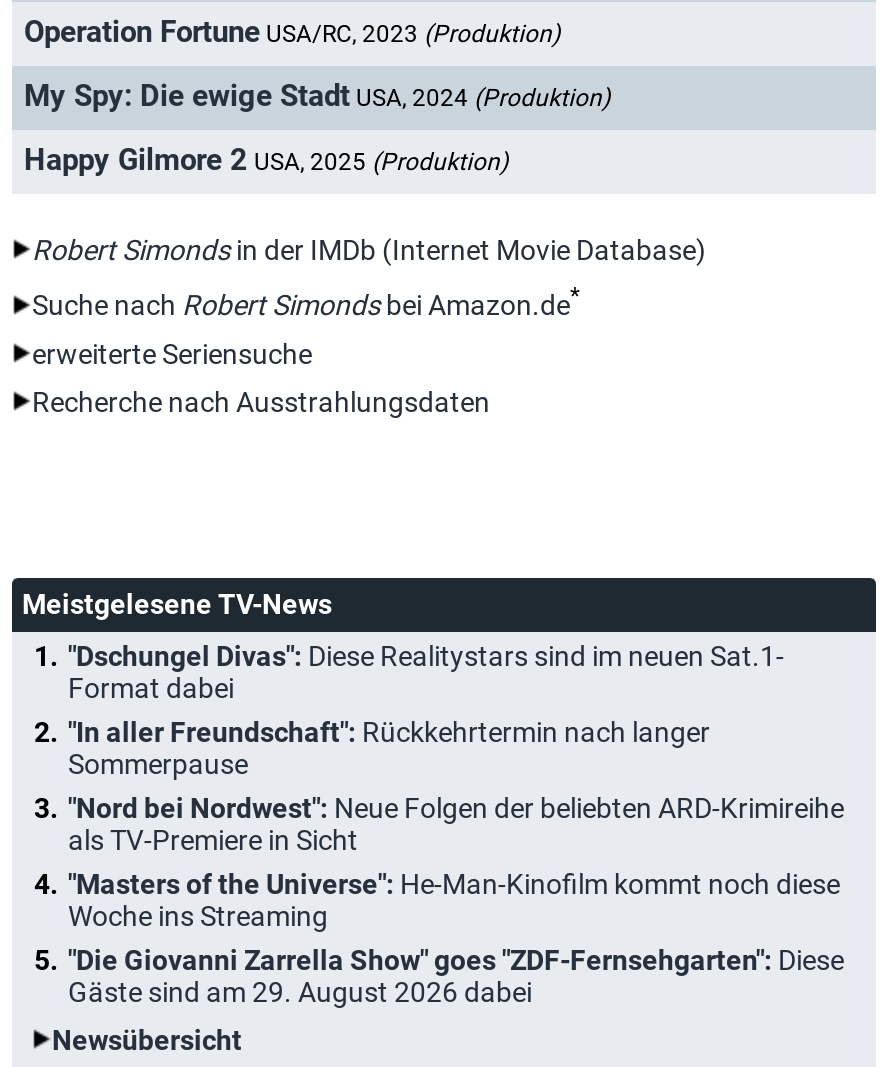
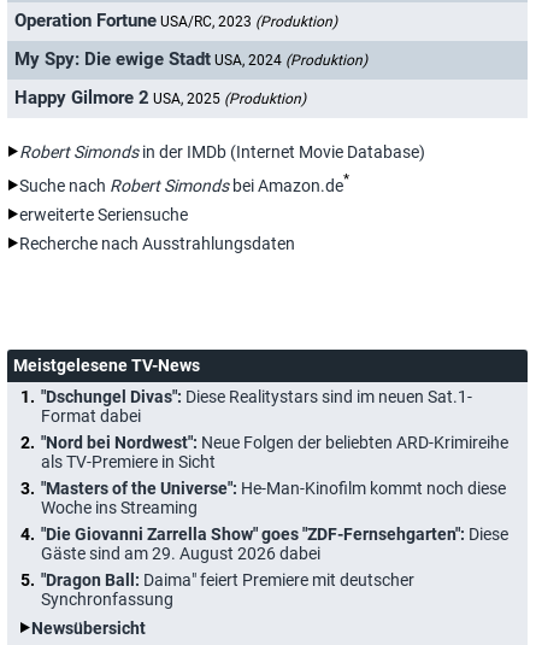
- "In aller Freundschaft": Rückkehrtermin nach langer
- Sommerpause

moved up: "Nord bei Nordwest": Neue Folgen der beliebten ARD-Krimireihe | als TV-Premiere in Sicht | "Masters of the Universe": He-Man-Kinofilm kommt noch diese | Woche ins Streaming | "Die Giovanni Zarrella Show" goes "ZDF-Fernsehgarten": Diese | Gäste sind am 29. August 2026 dabei

+ "Dragon Ball: Daima" feiert Premiere mit deutscher
+ Synchronfassung
